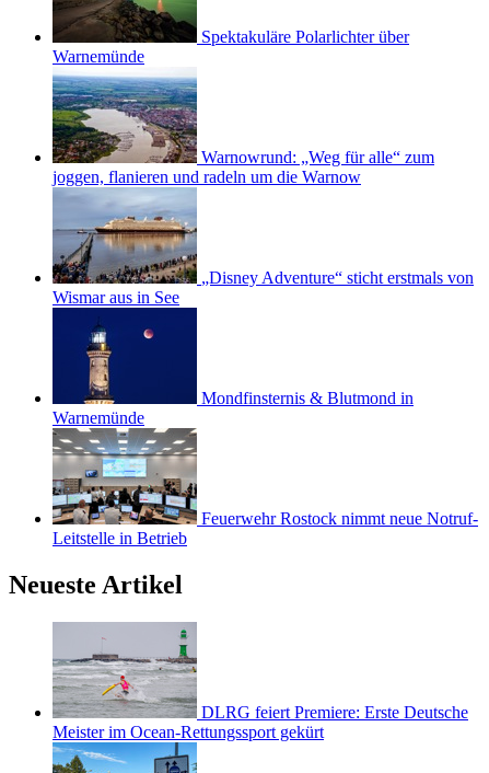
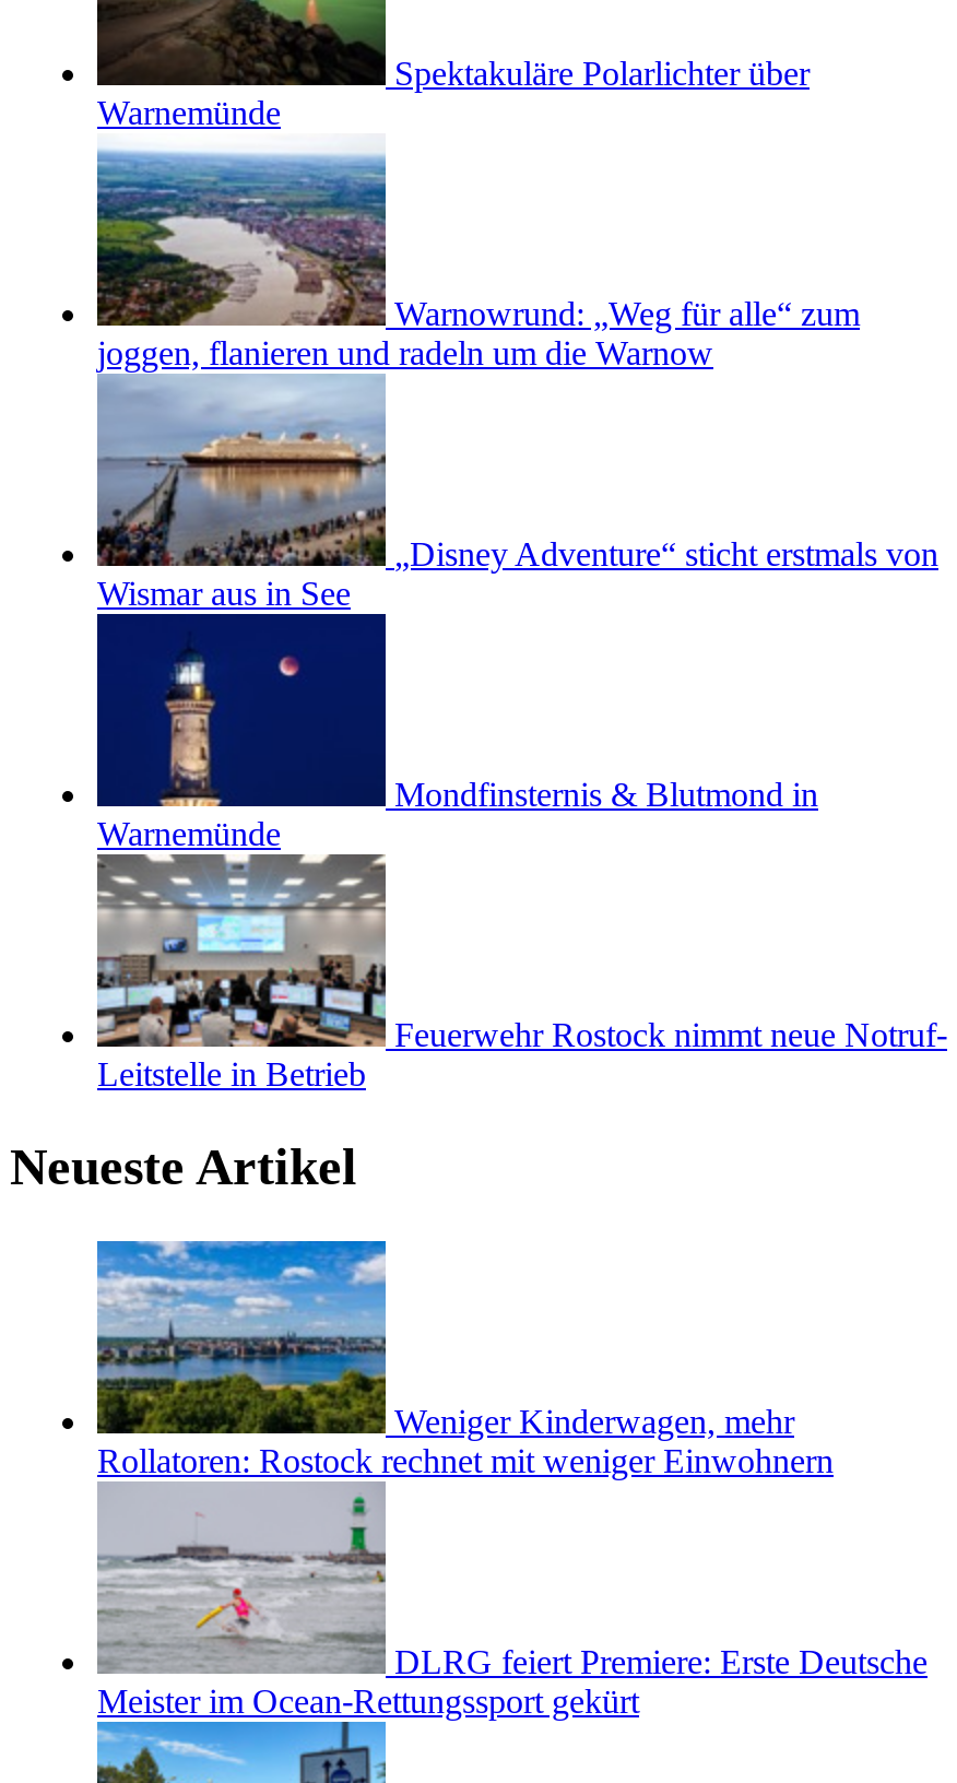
+ [image]
+ Weniger Kinderwagen, mehr
+ Rollatoren: Rostock rechnet mit weniger Einwohnern
